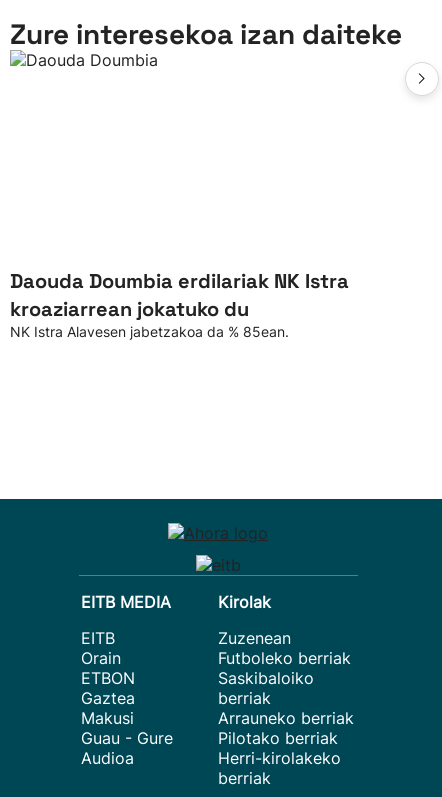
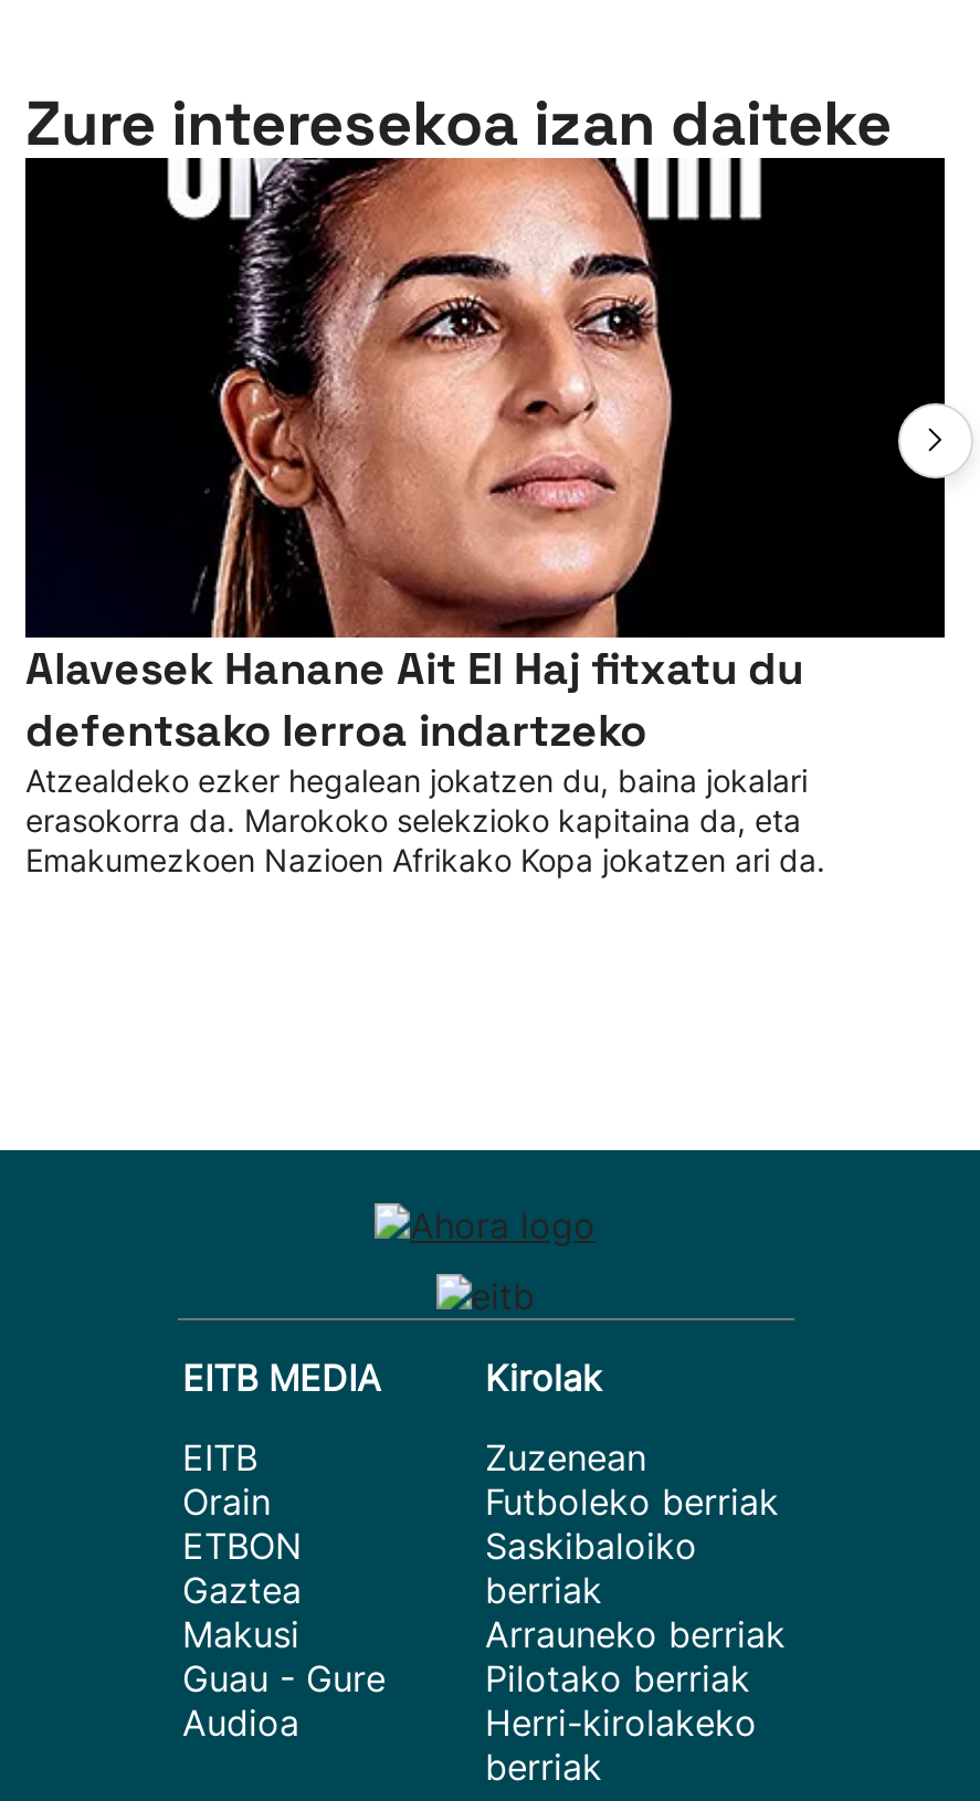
+ [image]

- Daouda Doumbia erdilariak NK Istra
- kroaziarrean jokatuko du
- NK Istra Alavesen jabetzakoa da % 85ean.
+ Alavesek Hanane Ait El Haj fitxatu du
+ defentsako lerroa indartzeko
+ Atzealdeko ezker hegalean jokatzen du, baina jokalari
+ erasokorra da. Marokoko selekzioko kapitaina da, eta
+ Emakumezkoen Nazioen Afrikako Kopa jokatzen ari da.
